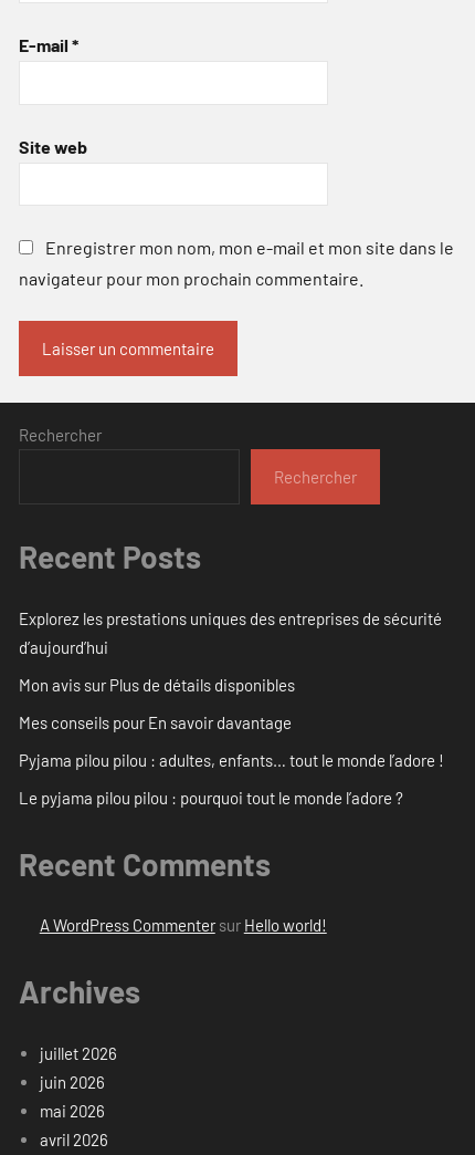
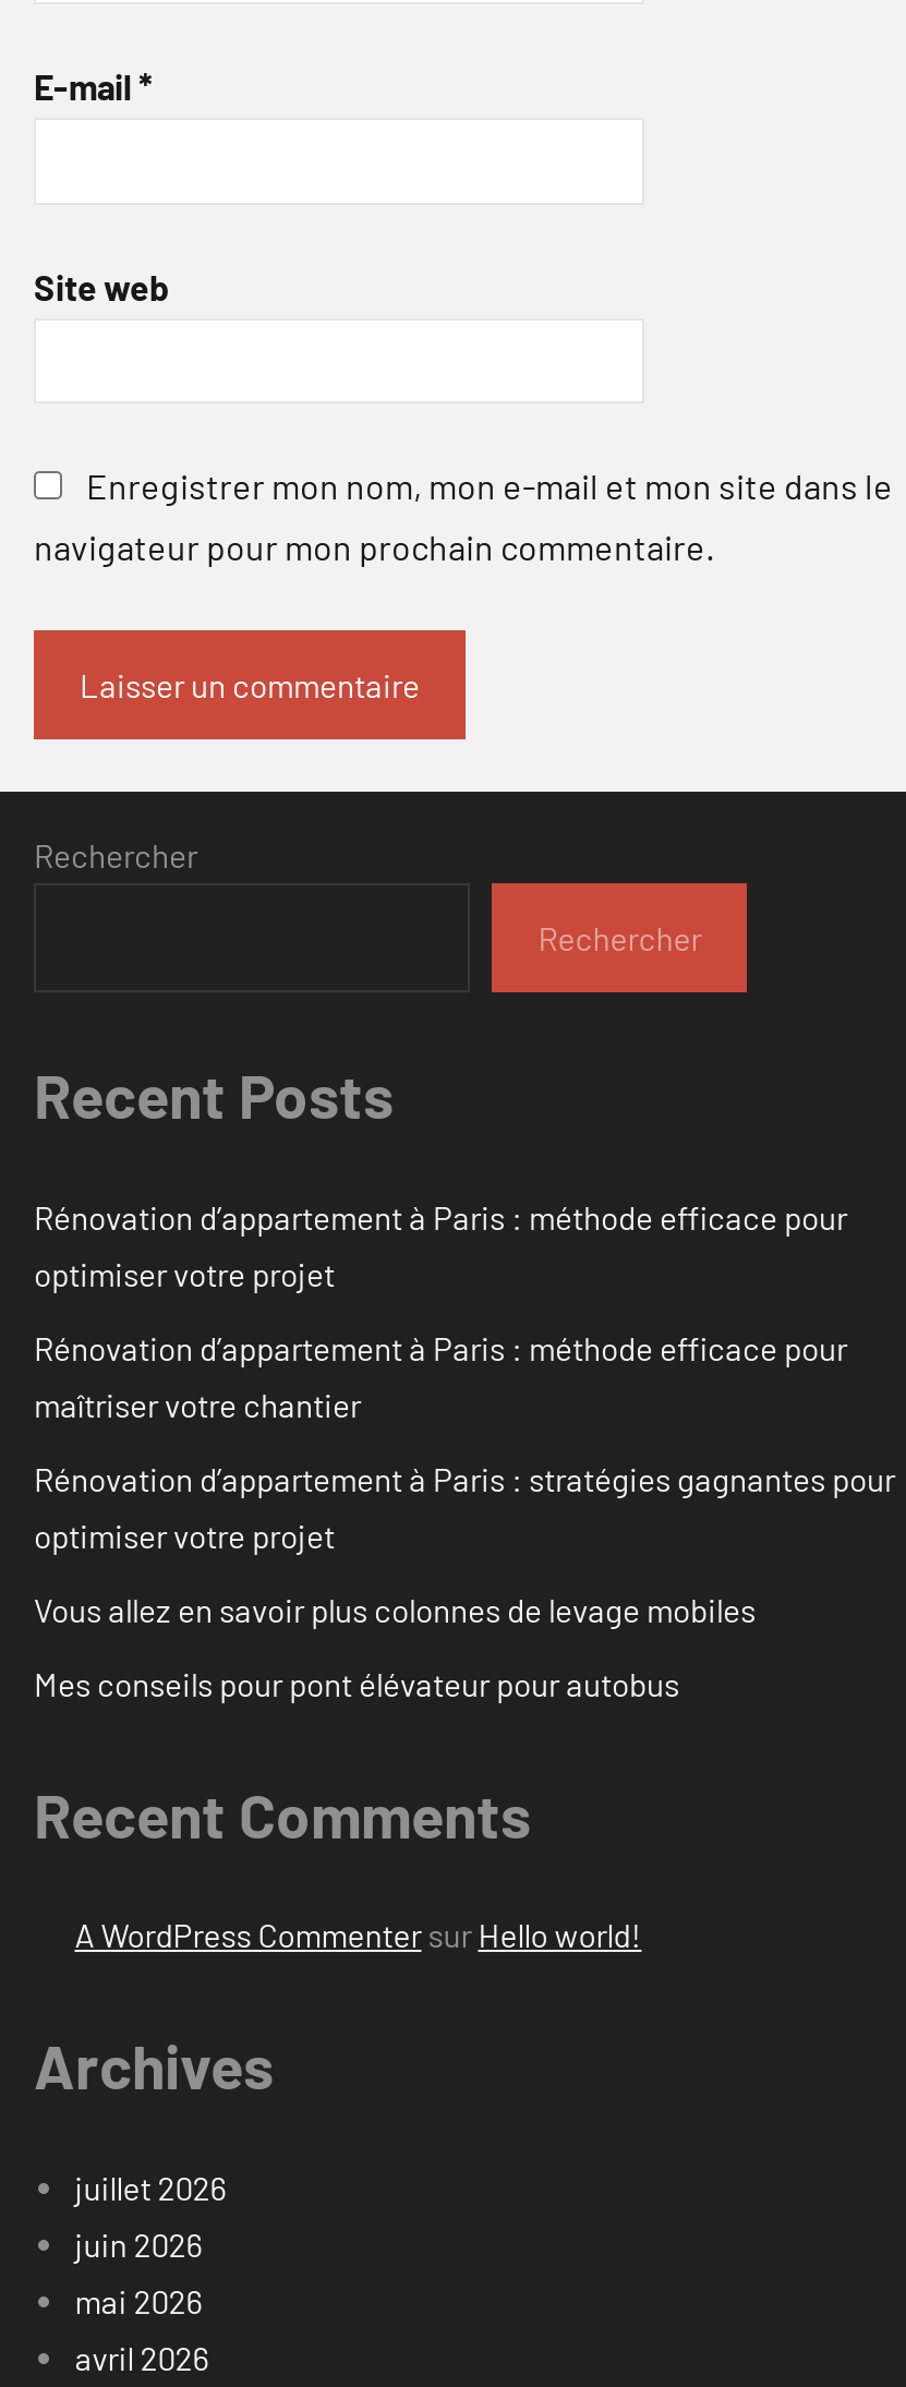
- Explorez les prestations uniques des entreprises de sécurité
- d’aujourd’hui
+ Rénovation d’appartement à Paris : méthode efficace pour
+ optimiser votre projet

- Mon avis sur Plus de détails disponibles
+ Rénovation d’appartement à Paris : méthode efficace pour
+ maîtriser votre chantier

- Mes conseils pour En savoir davantage
+ Rénovation d’appartement à Paris : stratégies gagnantes pour
+ optimiser votre projet

- Pyjama pilou pilou : adultes, enfants… tout le monde l’adore !
+ Vous allez en savoir plus colonnes de levage mobiles

- Le pyjama pilou pilou : pourquoi tout le monde l’adore ?
+ Mes conseils pour pont élévateur pour autobus
